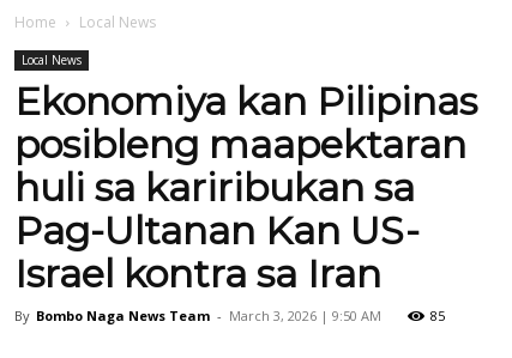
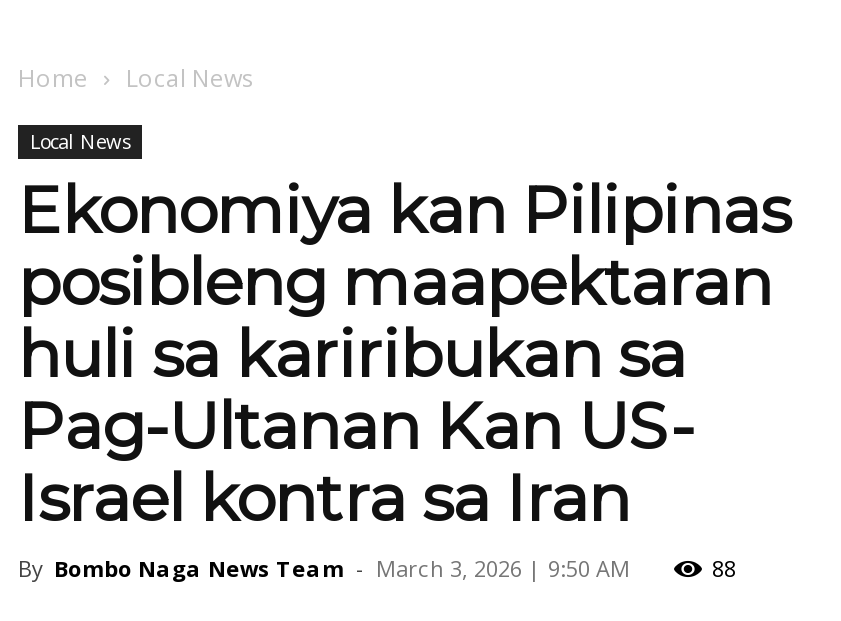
- 85
+ 88
